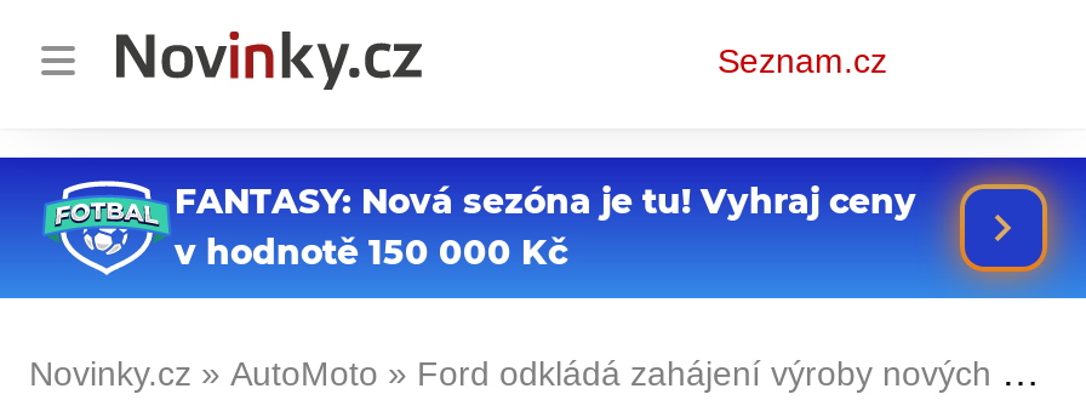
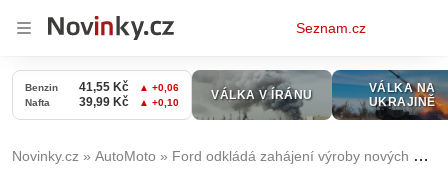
- [image]
+ [image]
